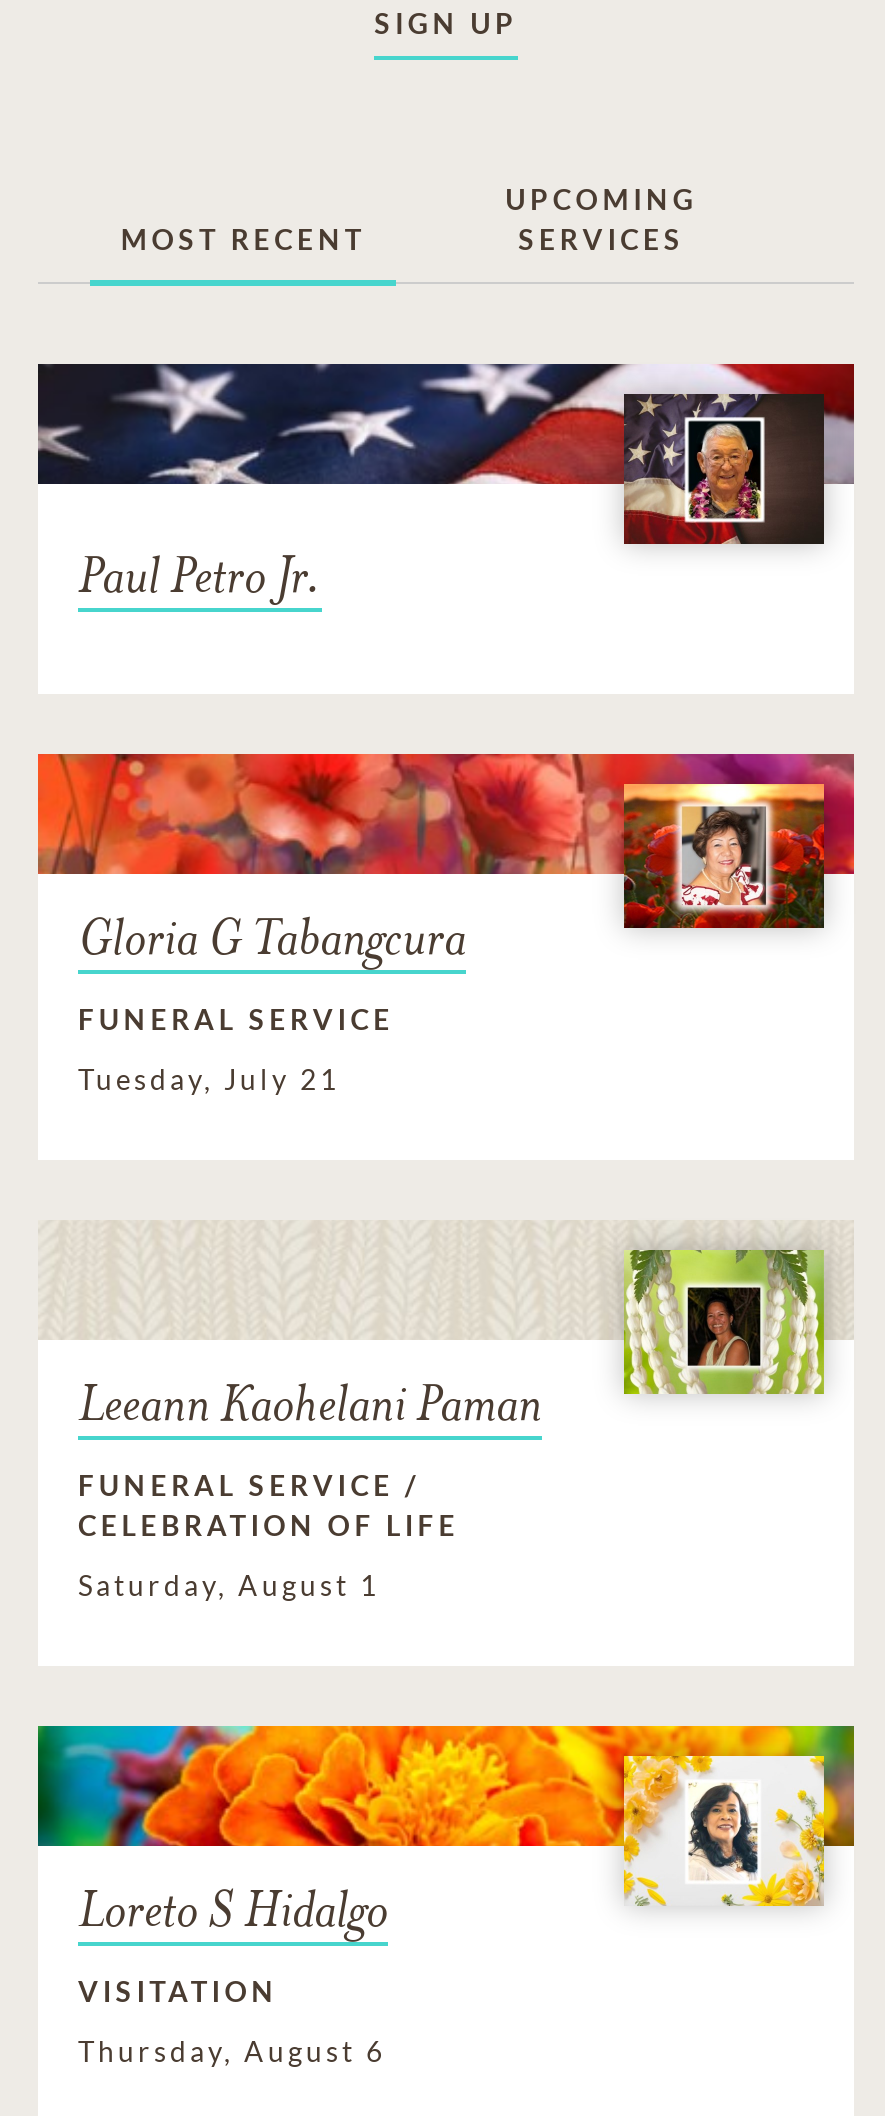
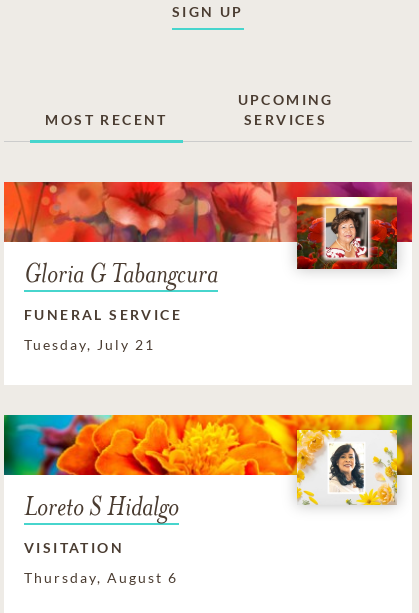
- [image]
- Paul Petro Jr.

- [image]
- Leeann Kaohelani Paman
- FUNERAL SERVICE /
- CELEBRATION OF LIFE
- Saturday, August 1
